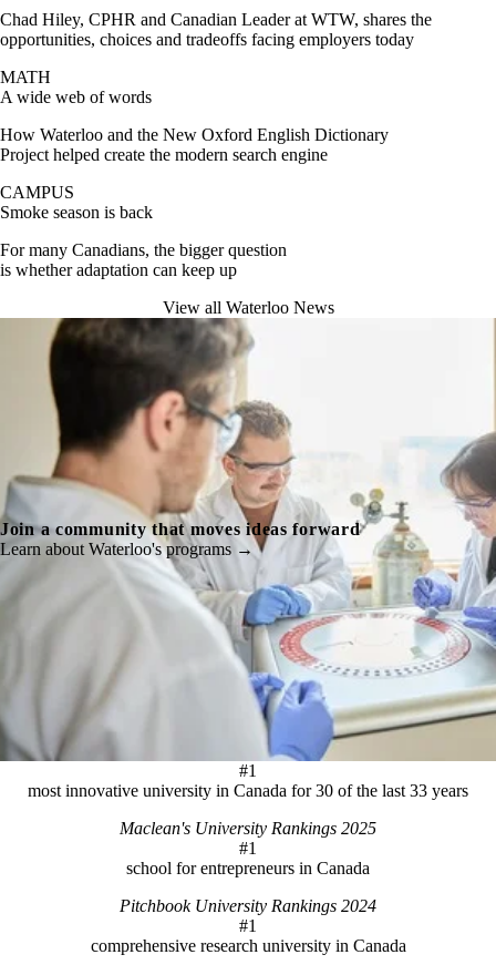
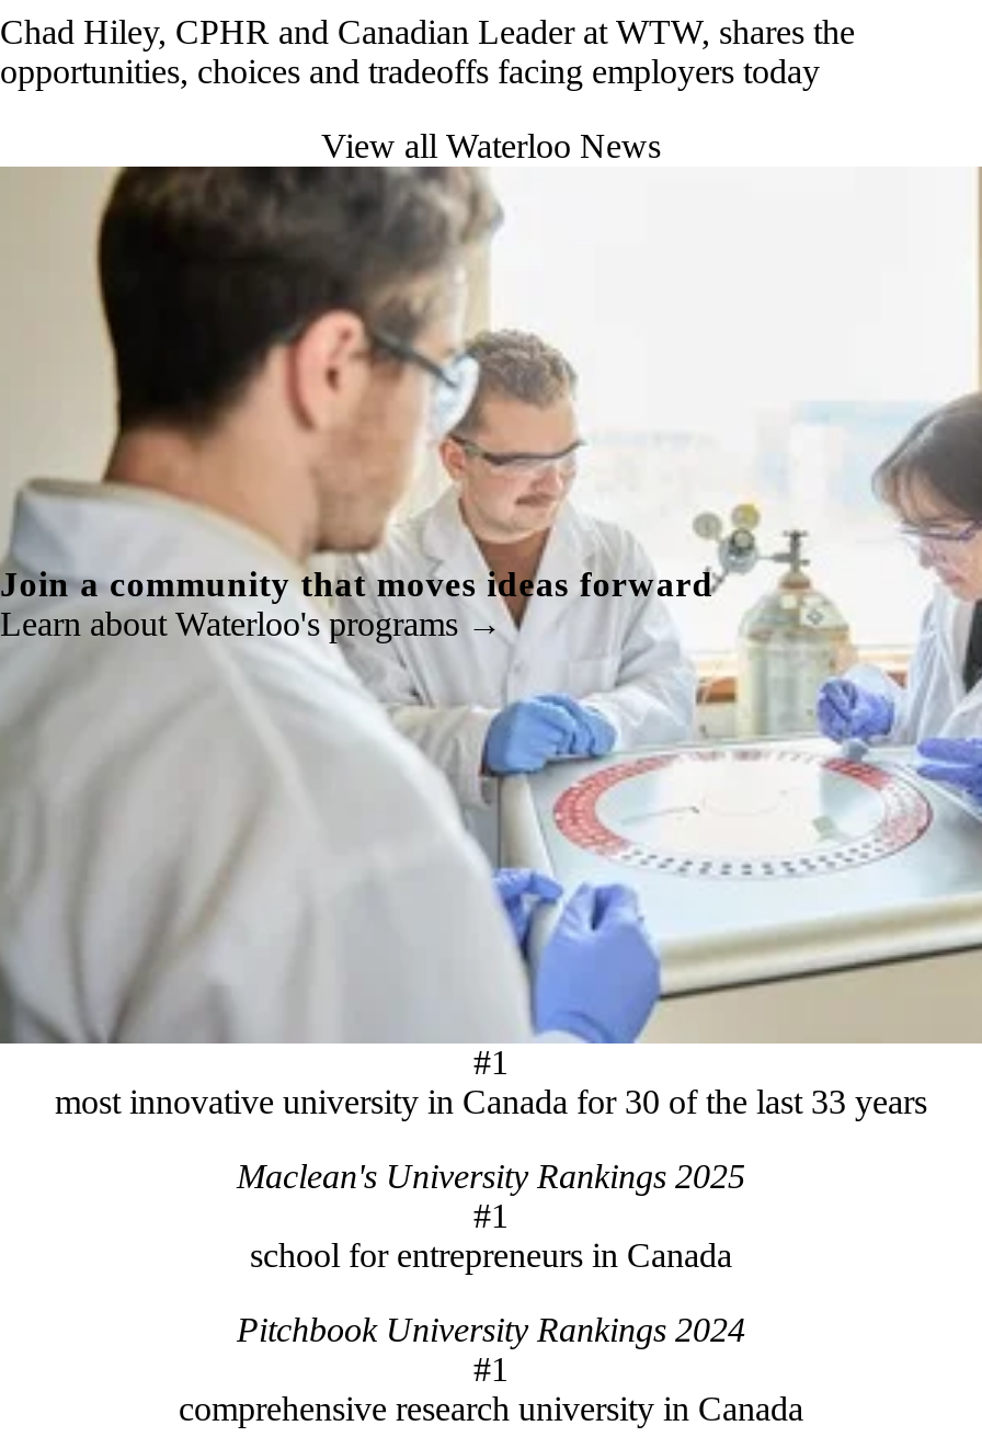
- MATH
- A wide web of words
- How Waterloo and the New Oxford English Dictionary
- Project helped create the modern search engine
- CAMPUS
- Smoke season is back
- For many Canadians, the bigger question
- is whether adaptation can keep up
